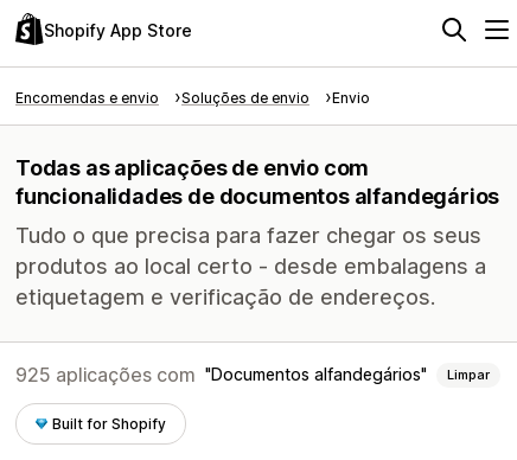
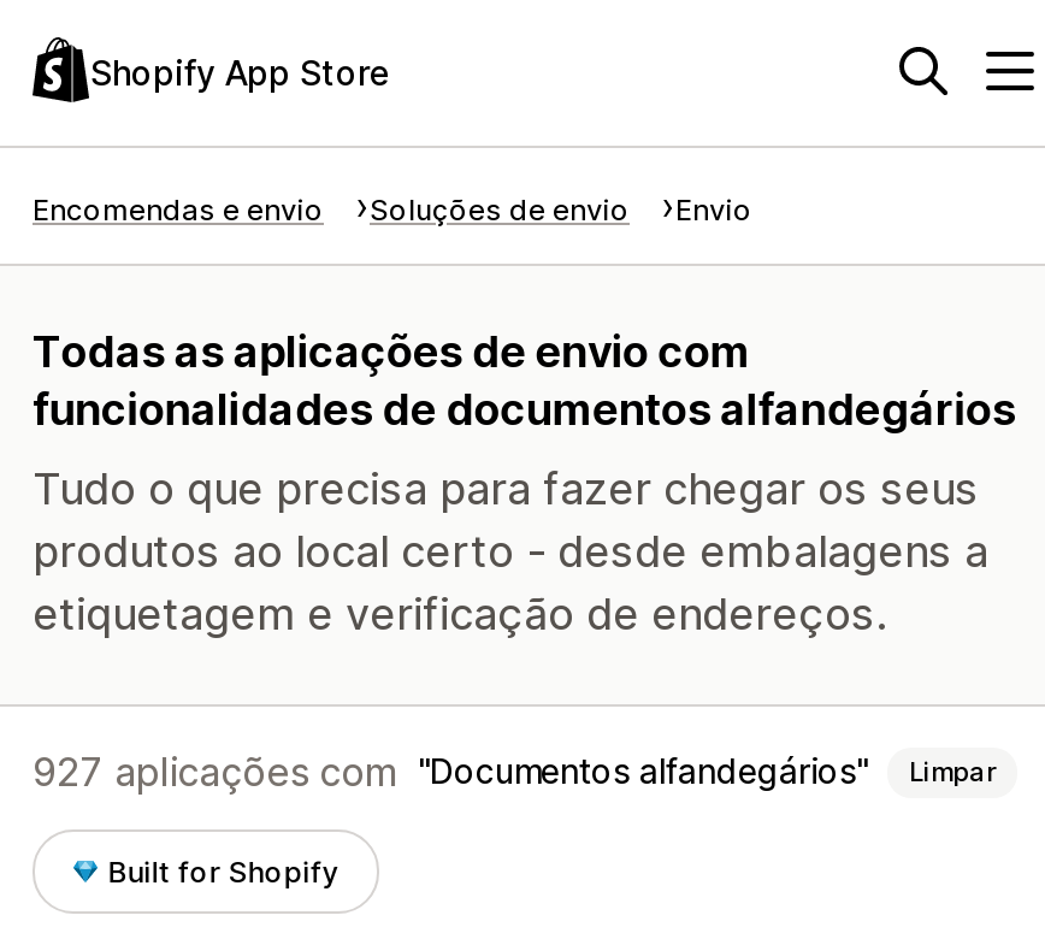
- 925 aplicações com
+ 927 aplicações com
